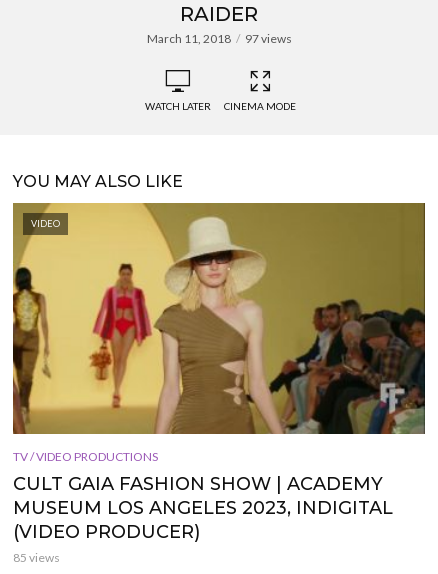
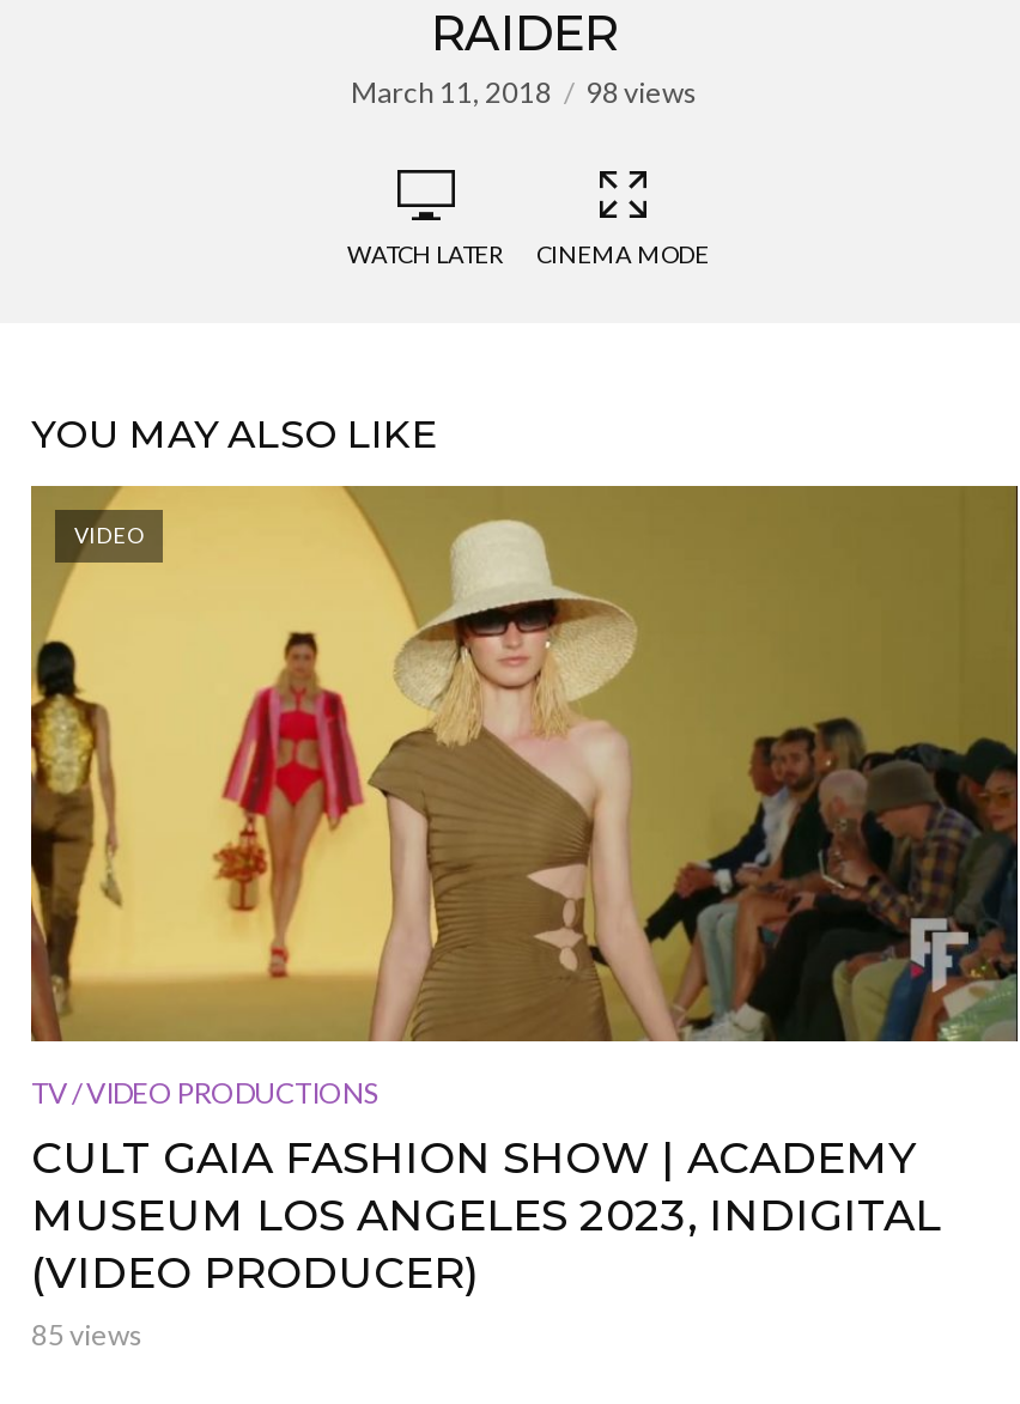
- March 11, 2018 97 views
+ March 11, 2018 98 views
